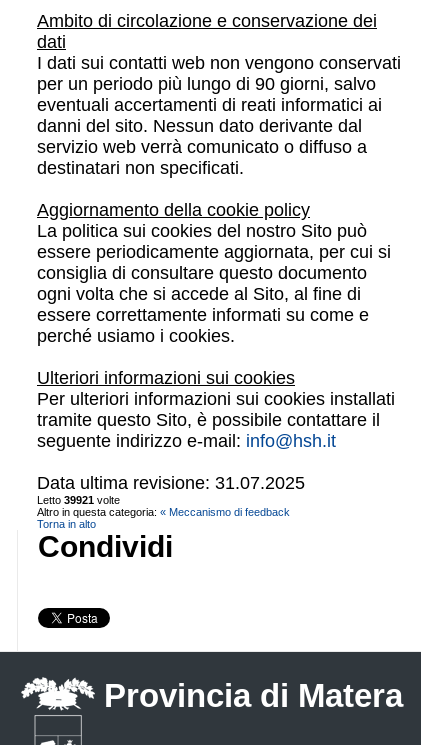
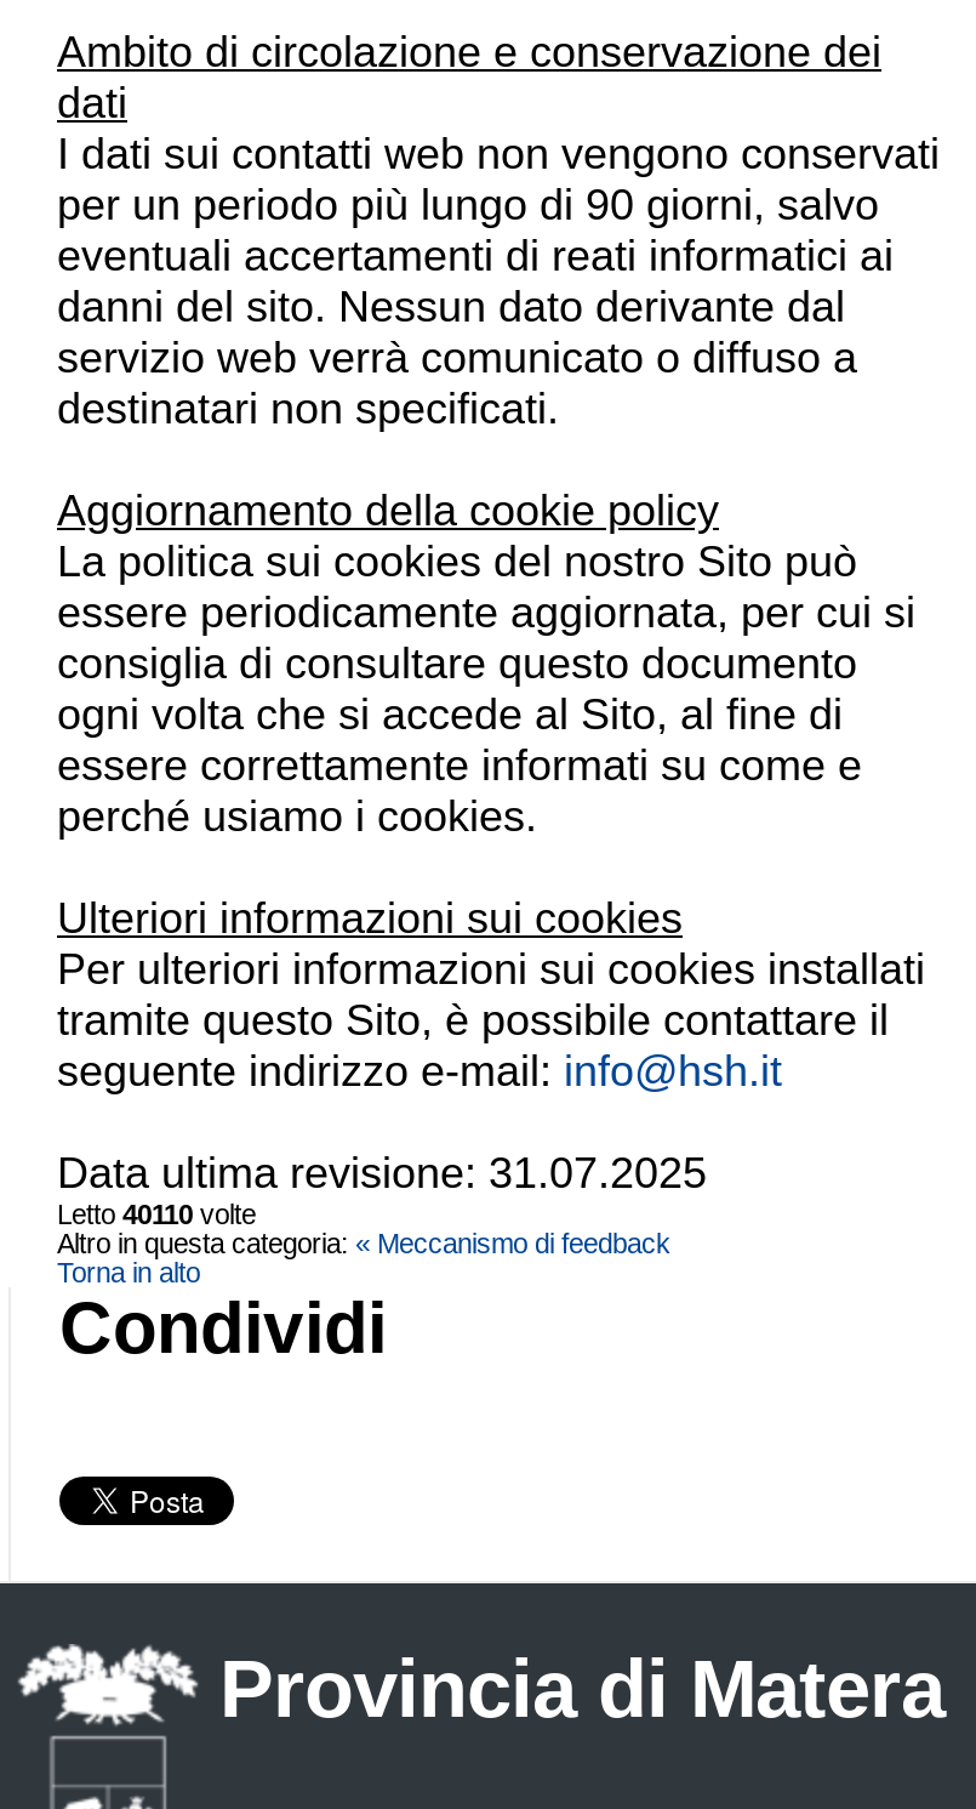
- Letto 39921 volte
+ Letto 40110 volte
